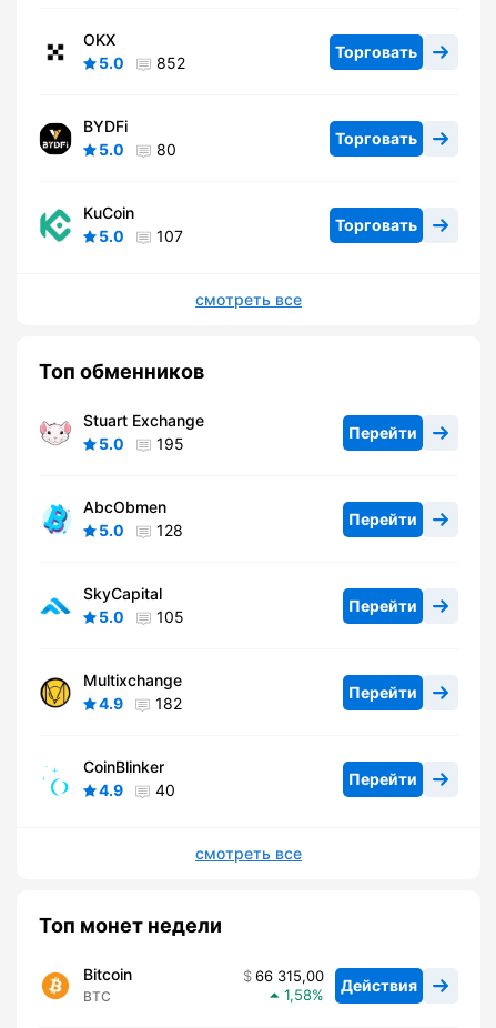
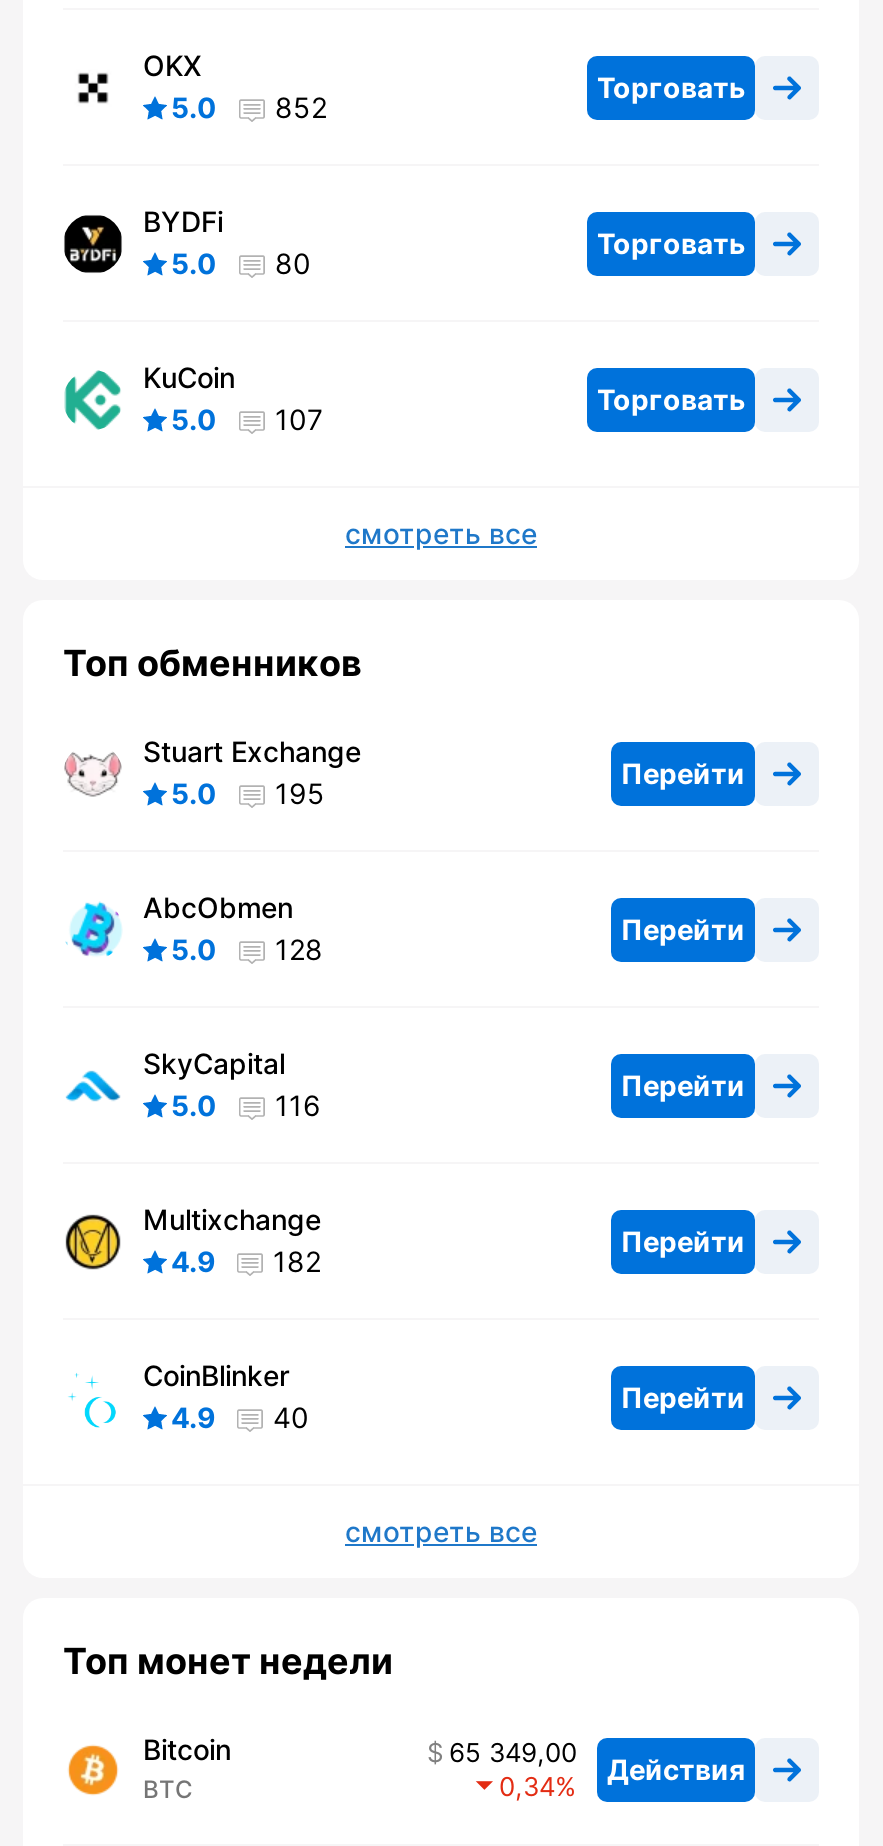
- 5.0 105
+ 5.0 116

- 66 315,00 Действия
+ 65 349,00 Действия

- 1,58
+ 0,34
